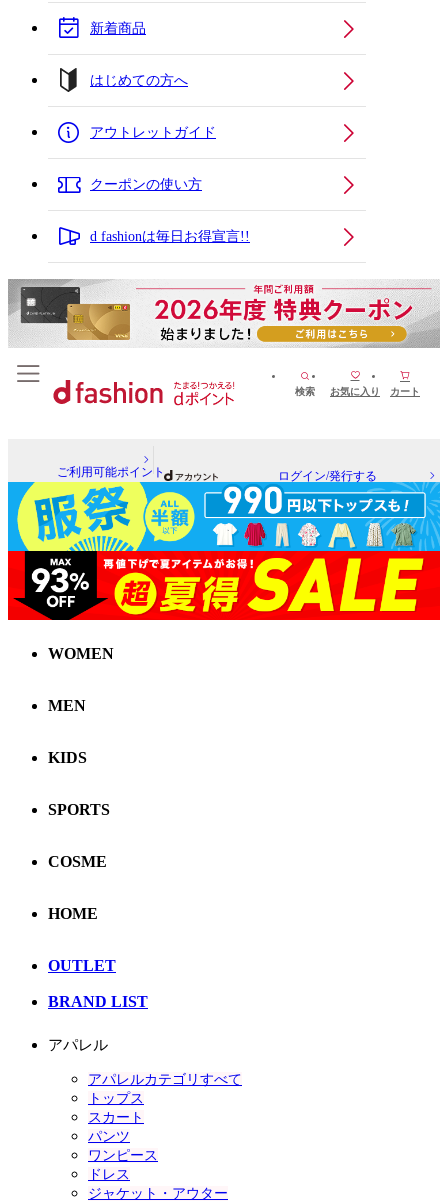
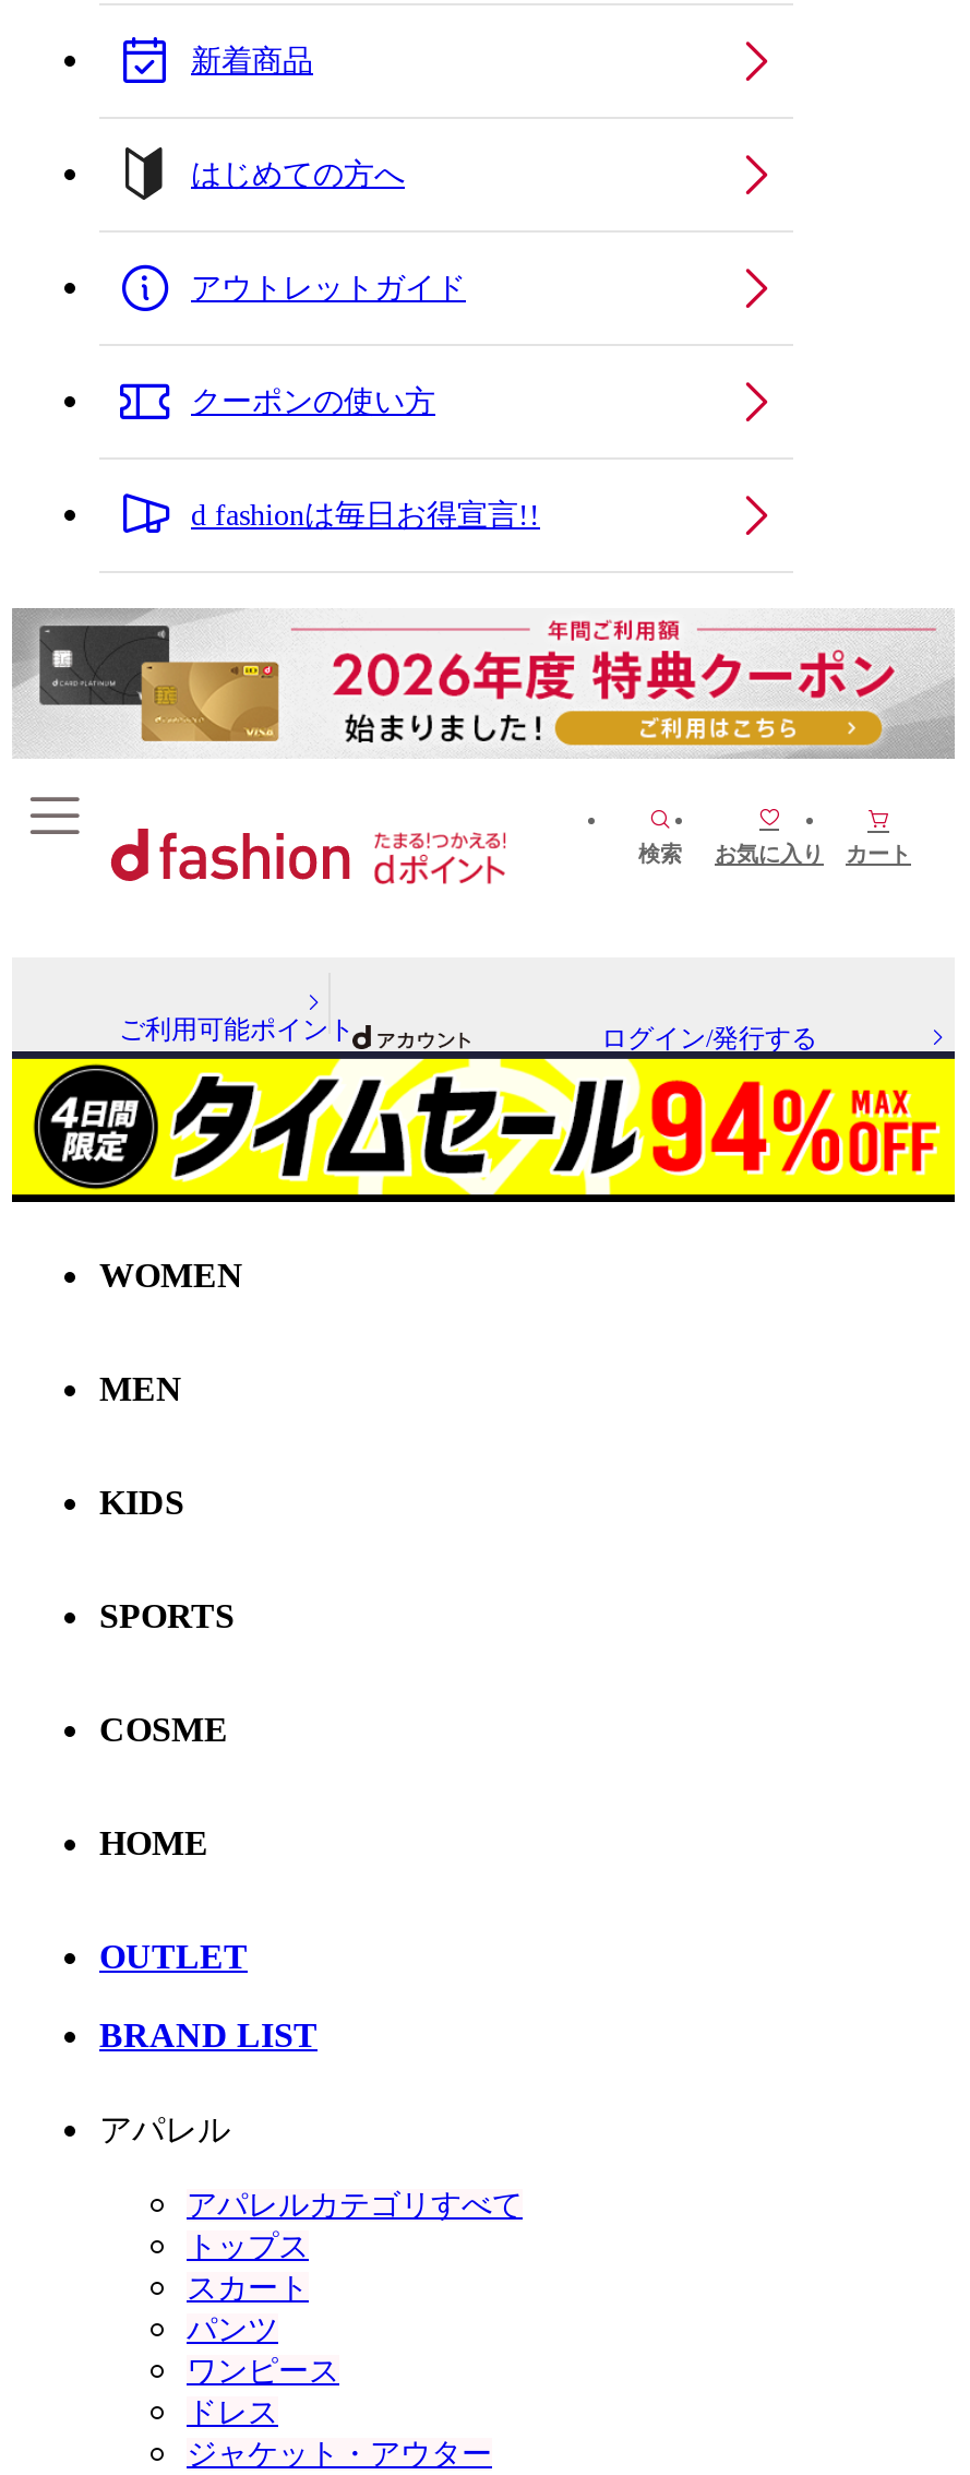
- [image]
+ [image]
